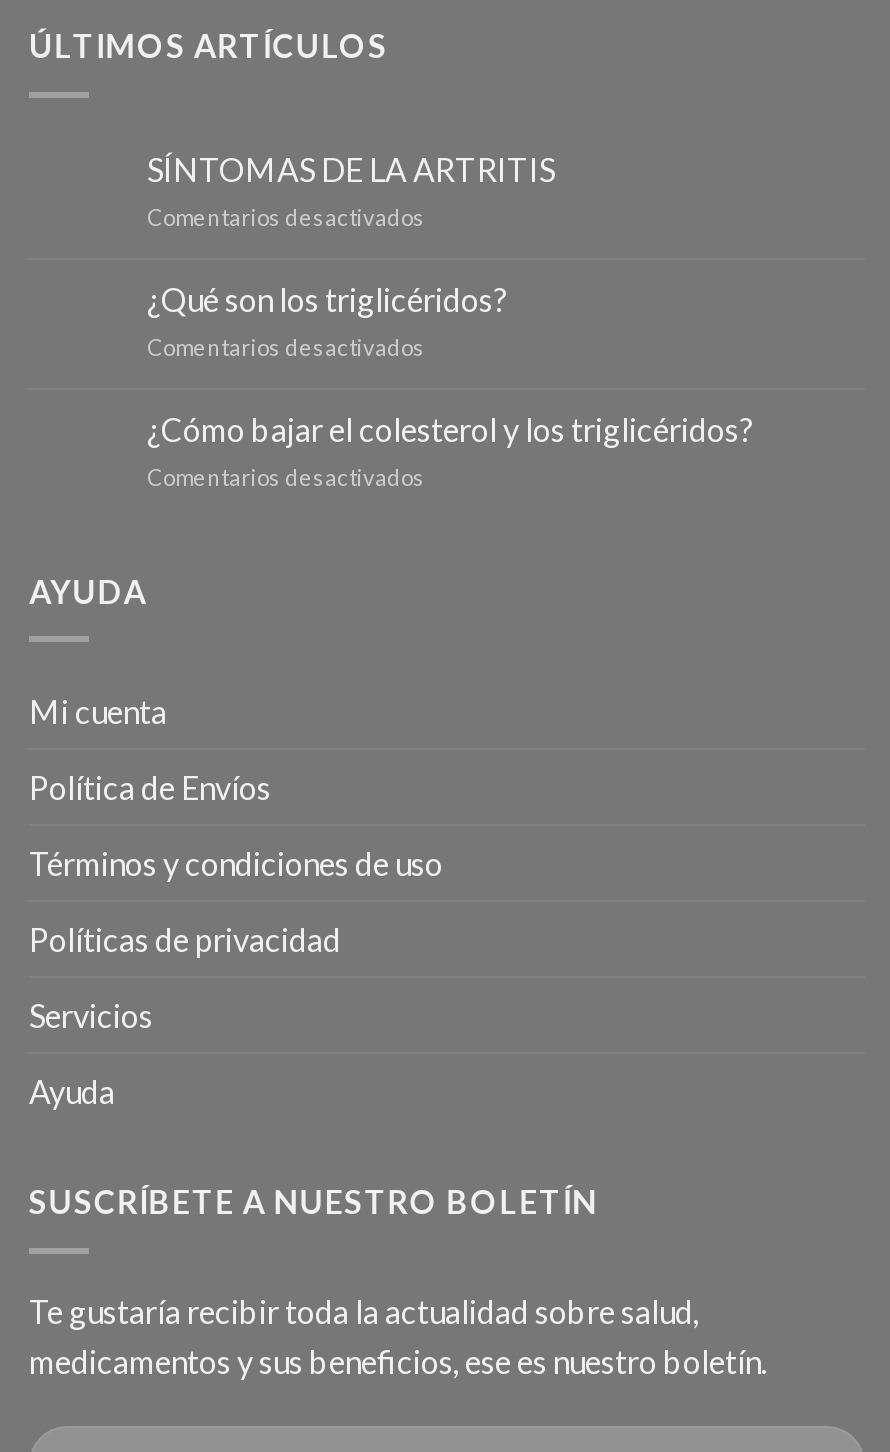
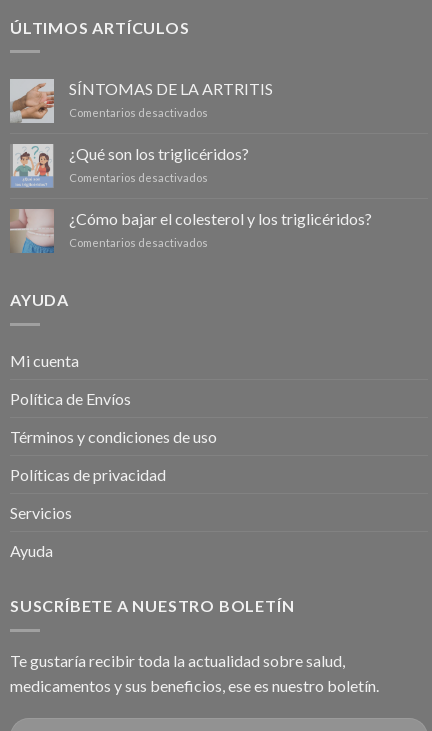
+ [image]

+ [image]

+ [image]
